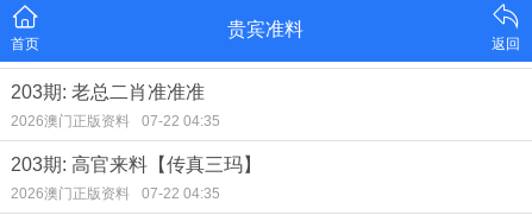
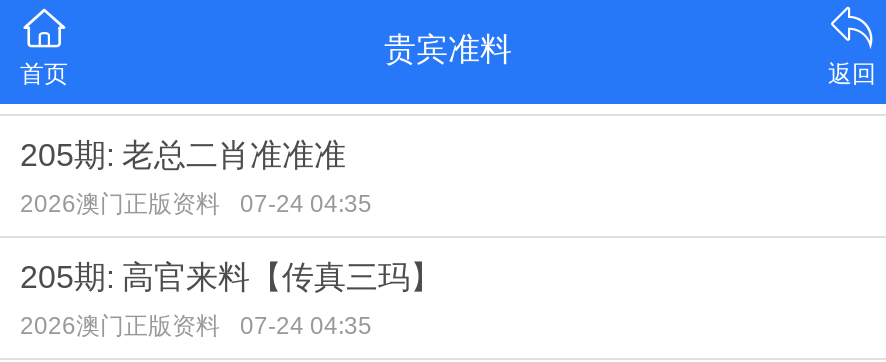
- 203期: 老总二肖准准准
+ 205期: 老总二肖准准准

- 2026澳门正版资料 07-22 04:35
+ 2026澳门正版资料 07-24 04:35

- 203期: 高官来料【传真三玛】
+ 205期: 高官来料【传真三玛】

- 2026澳门正版资料 07-22 04:35
+ 2026澳门正版资料 07-24 04:35
